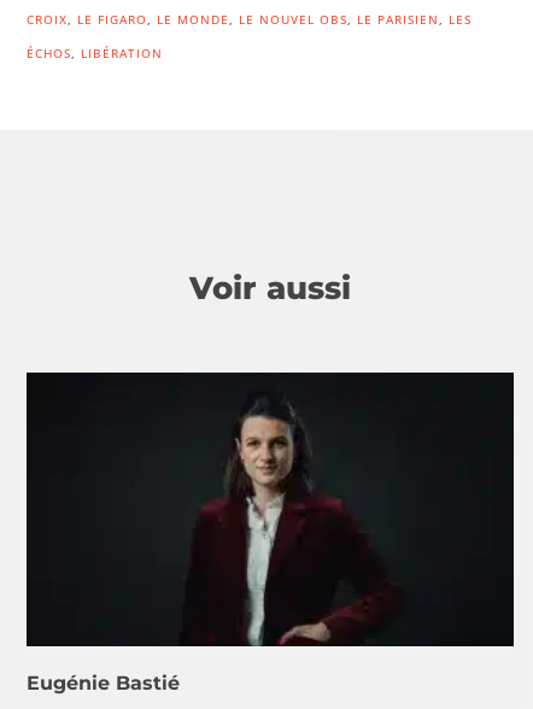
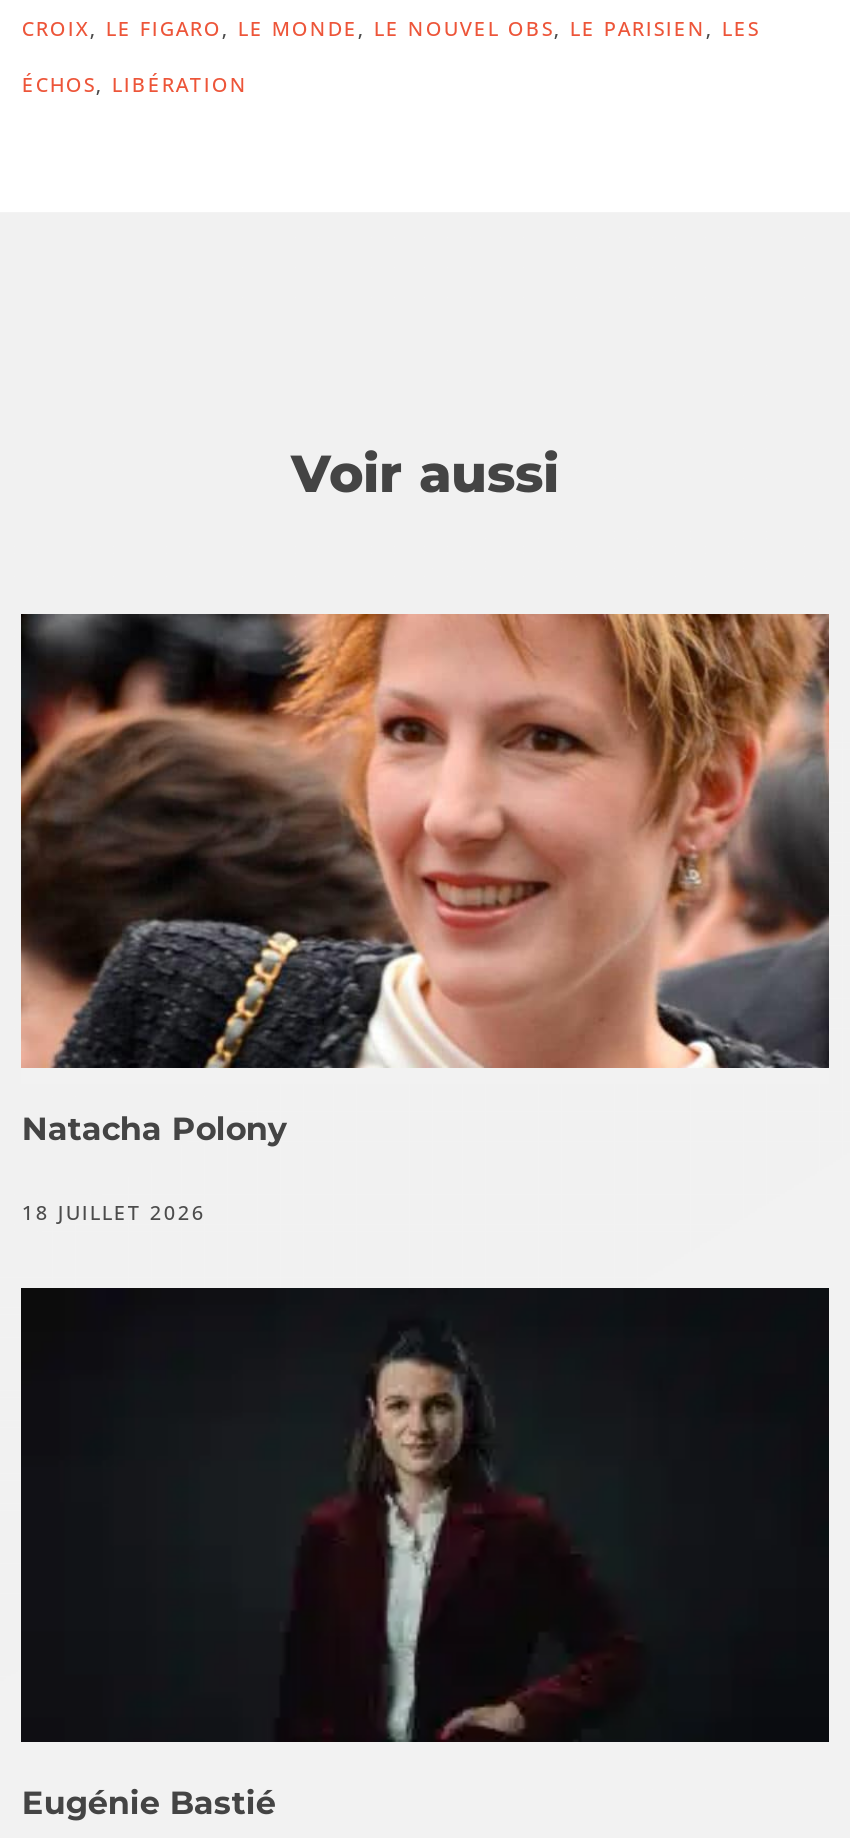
+ [image]
+ Natacha Polony
+ 18 JUILLET 2026
